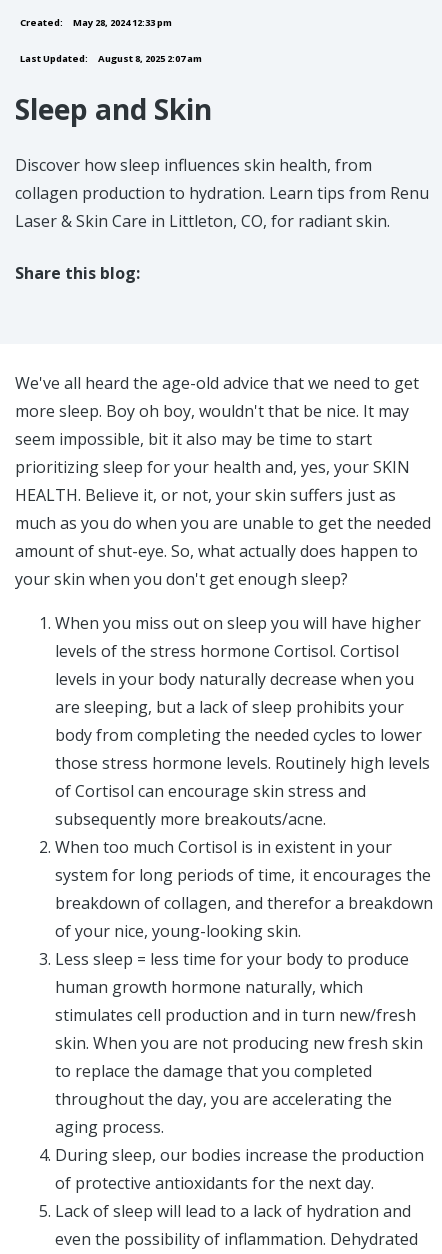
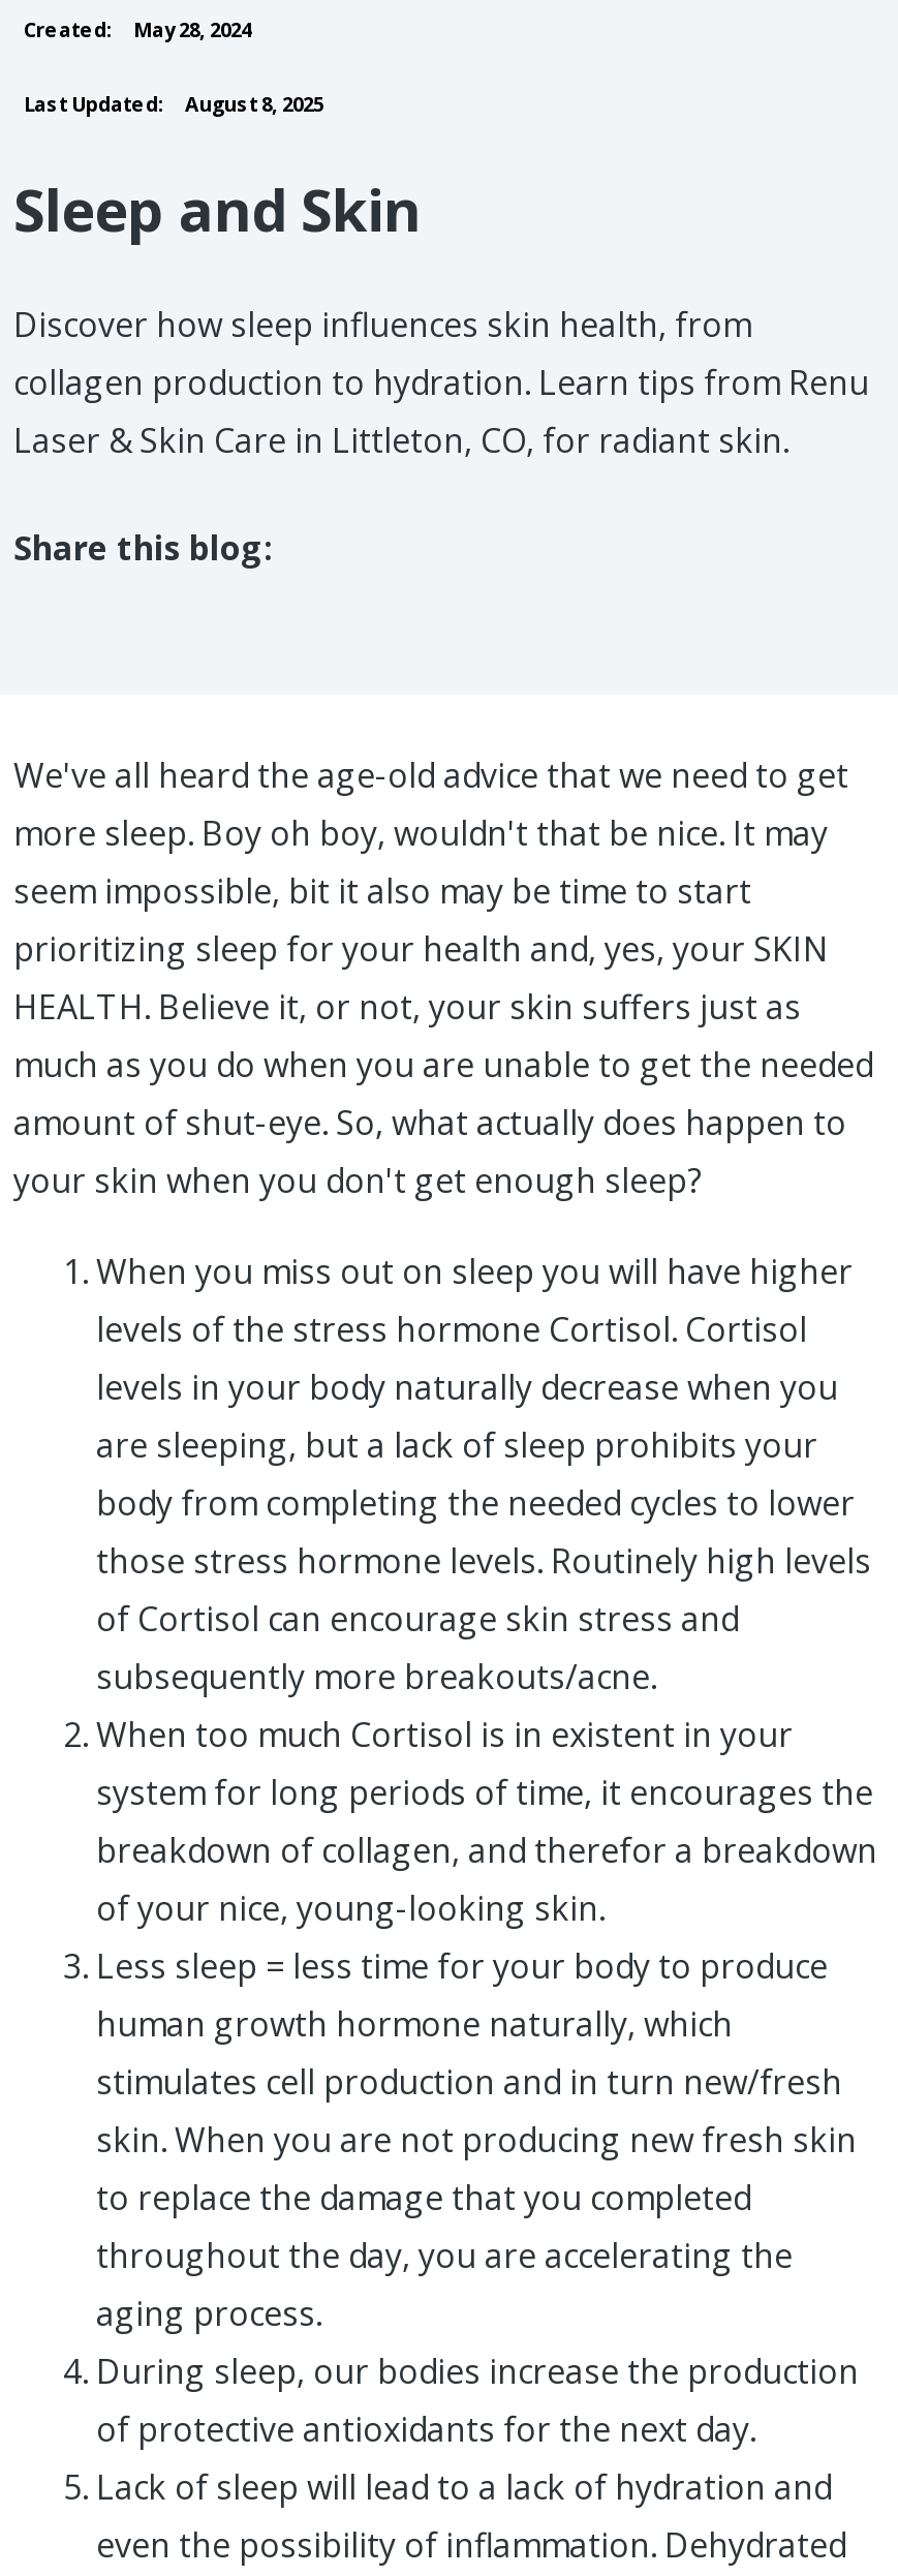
- Created: May 28, 2024 12:33 pm
+ Created: May 28, 2024

- Last Updated: August 8, 2025 2:07 am
+ Last Updated: August 8, 2025
